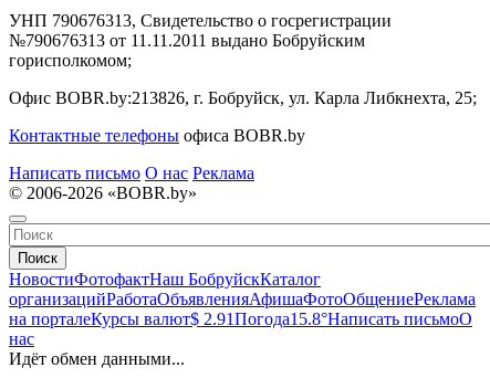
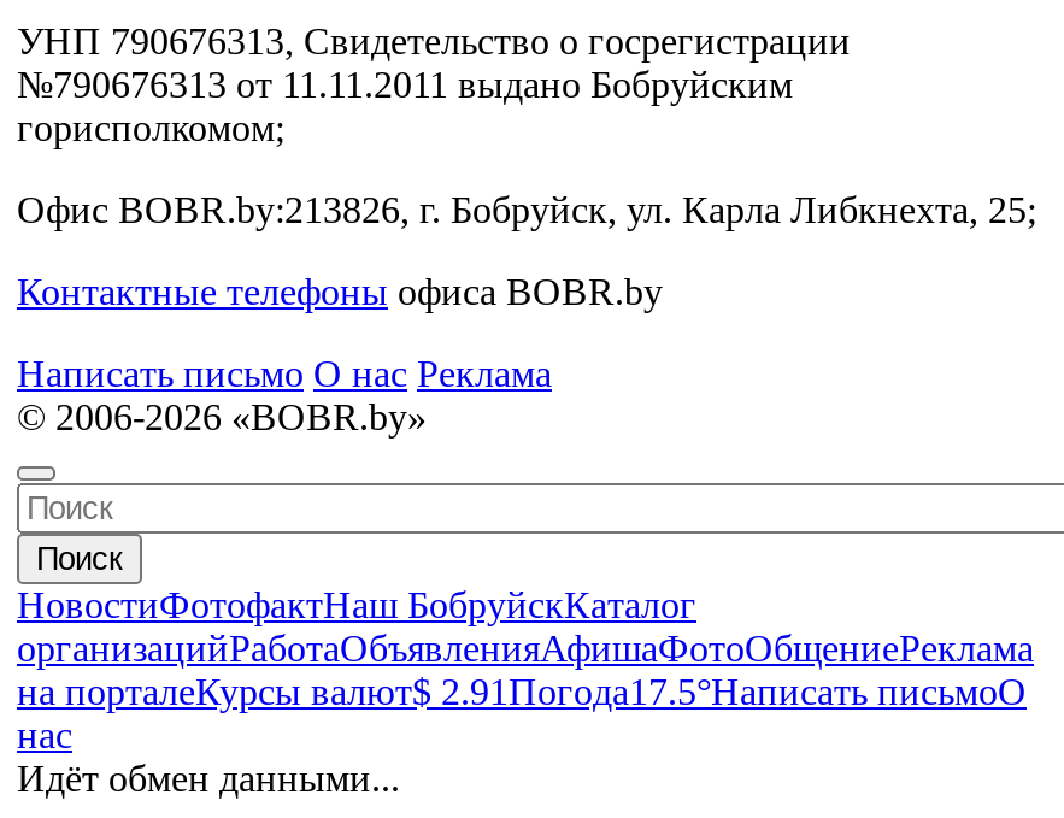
- на порталеКурсы валют$ 2.91 Погода15.8°Написать письмоО
+ на порталеКурсы валют$ 2.91 Погода17.5°Написать письмоО
